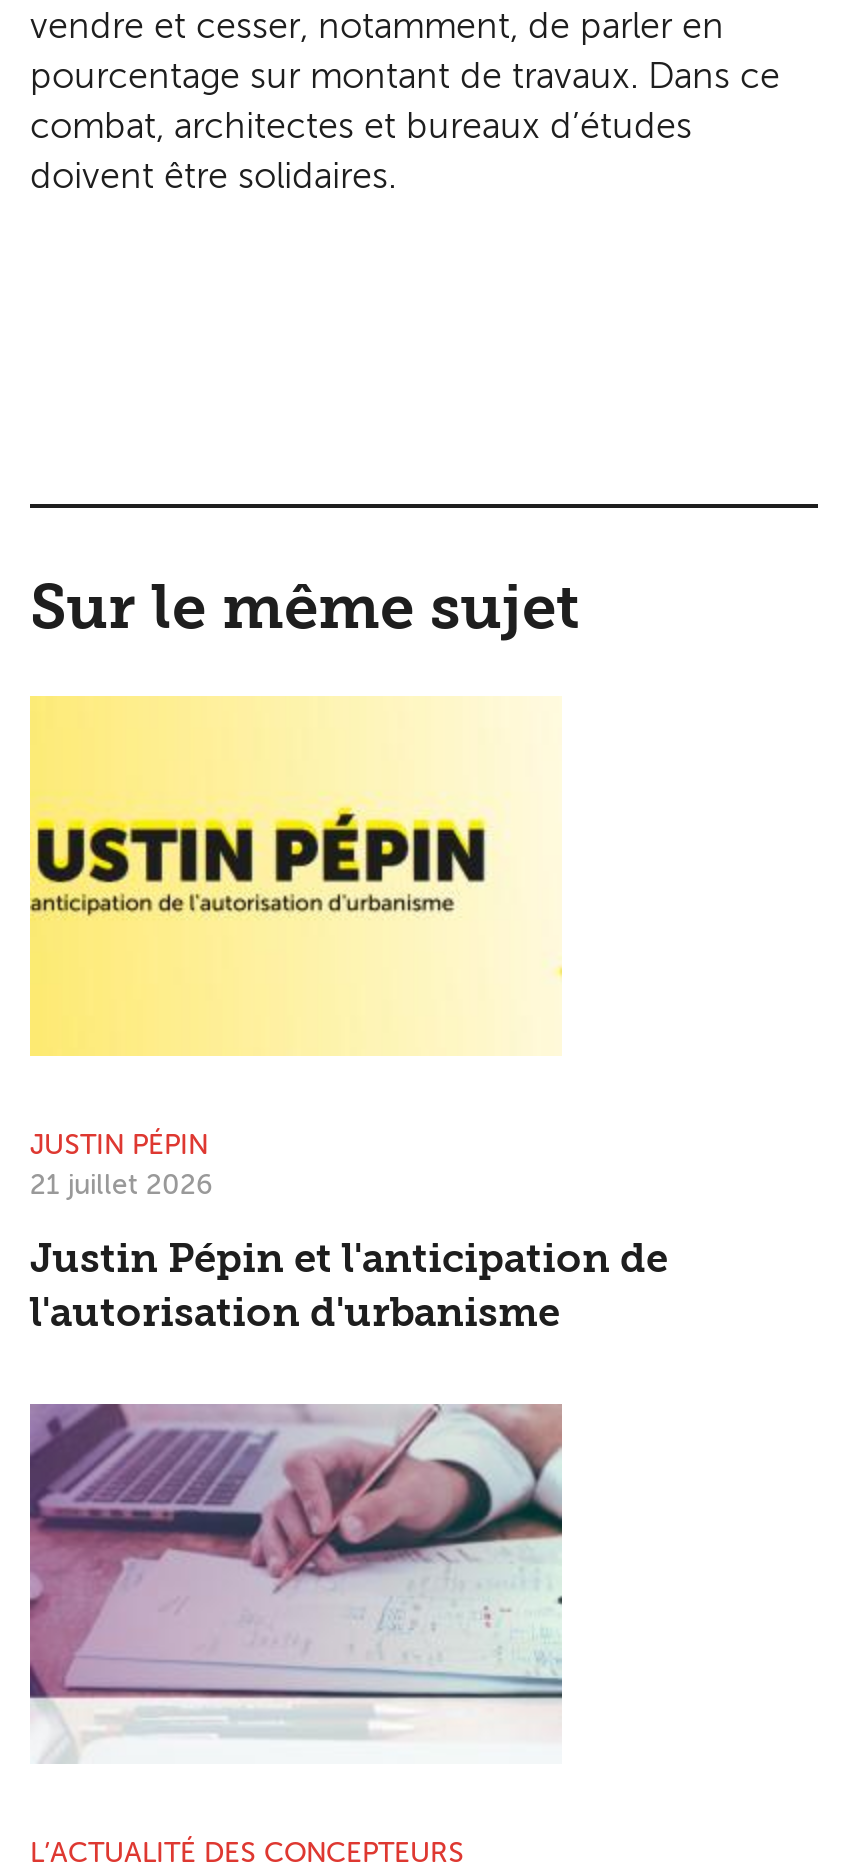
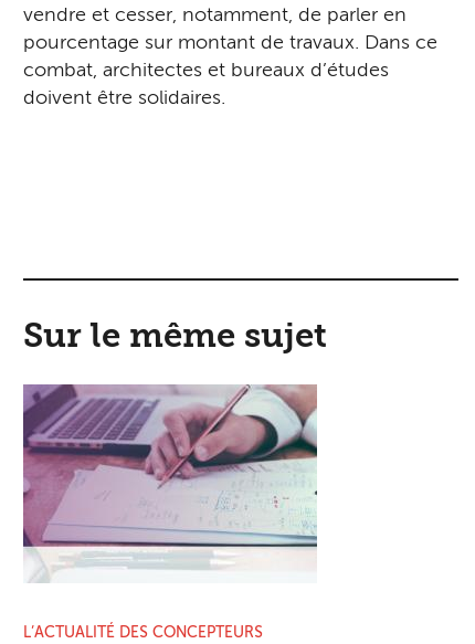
- [image]
- JUSTIN PÉPIN
- 21 juillet 2026
- Justin Pépin et l'anticipation de
- l'autorisation d'urbanisme
